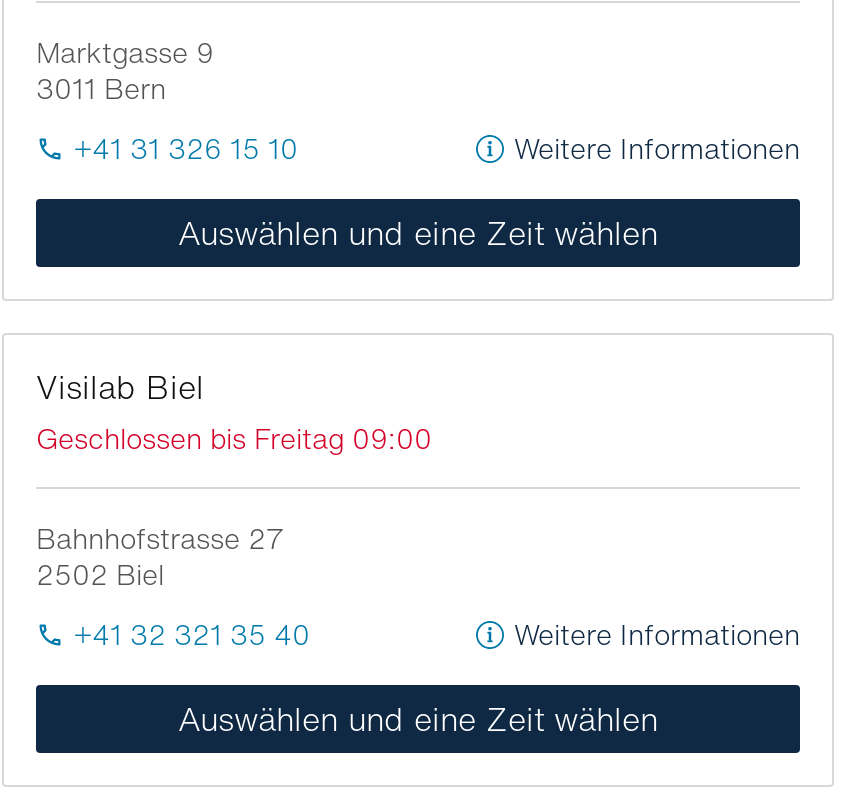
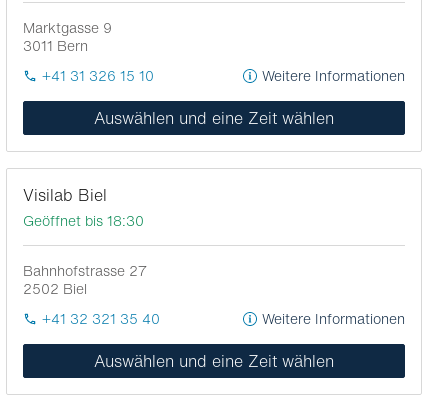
- Geschlossen bis Freitag 09:00
+ Geöffnet bis 18:30
